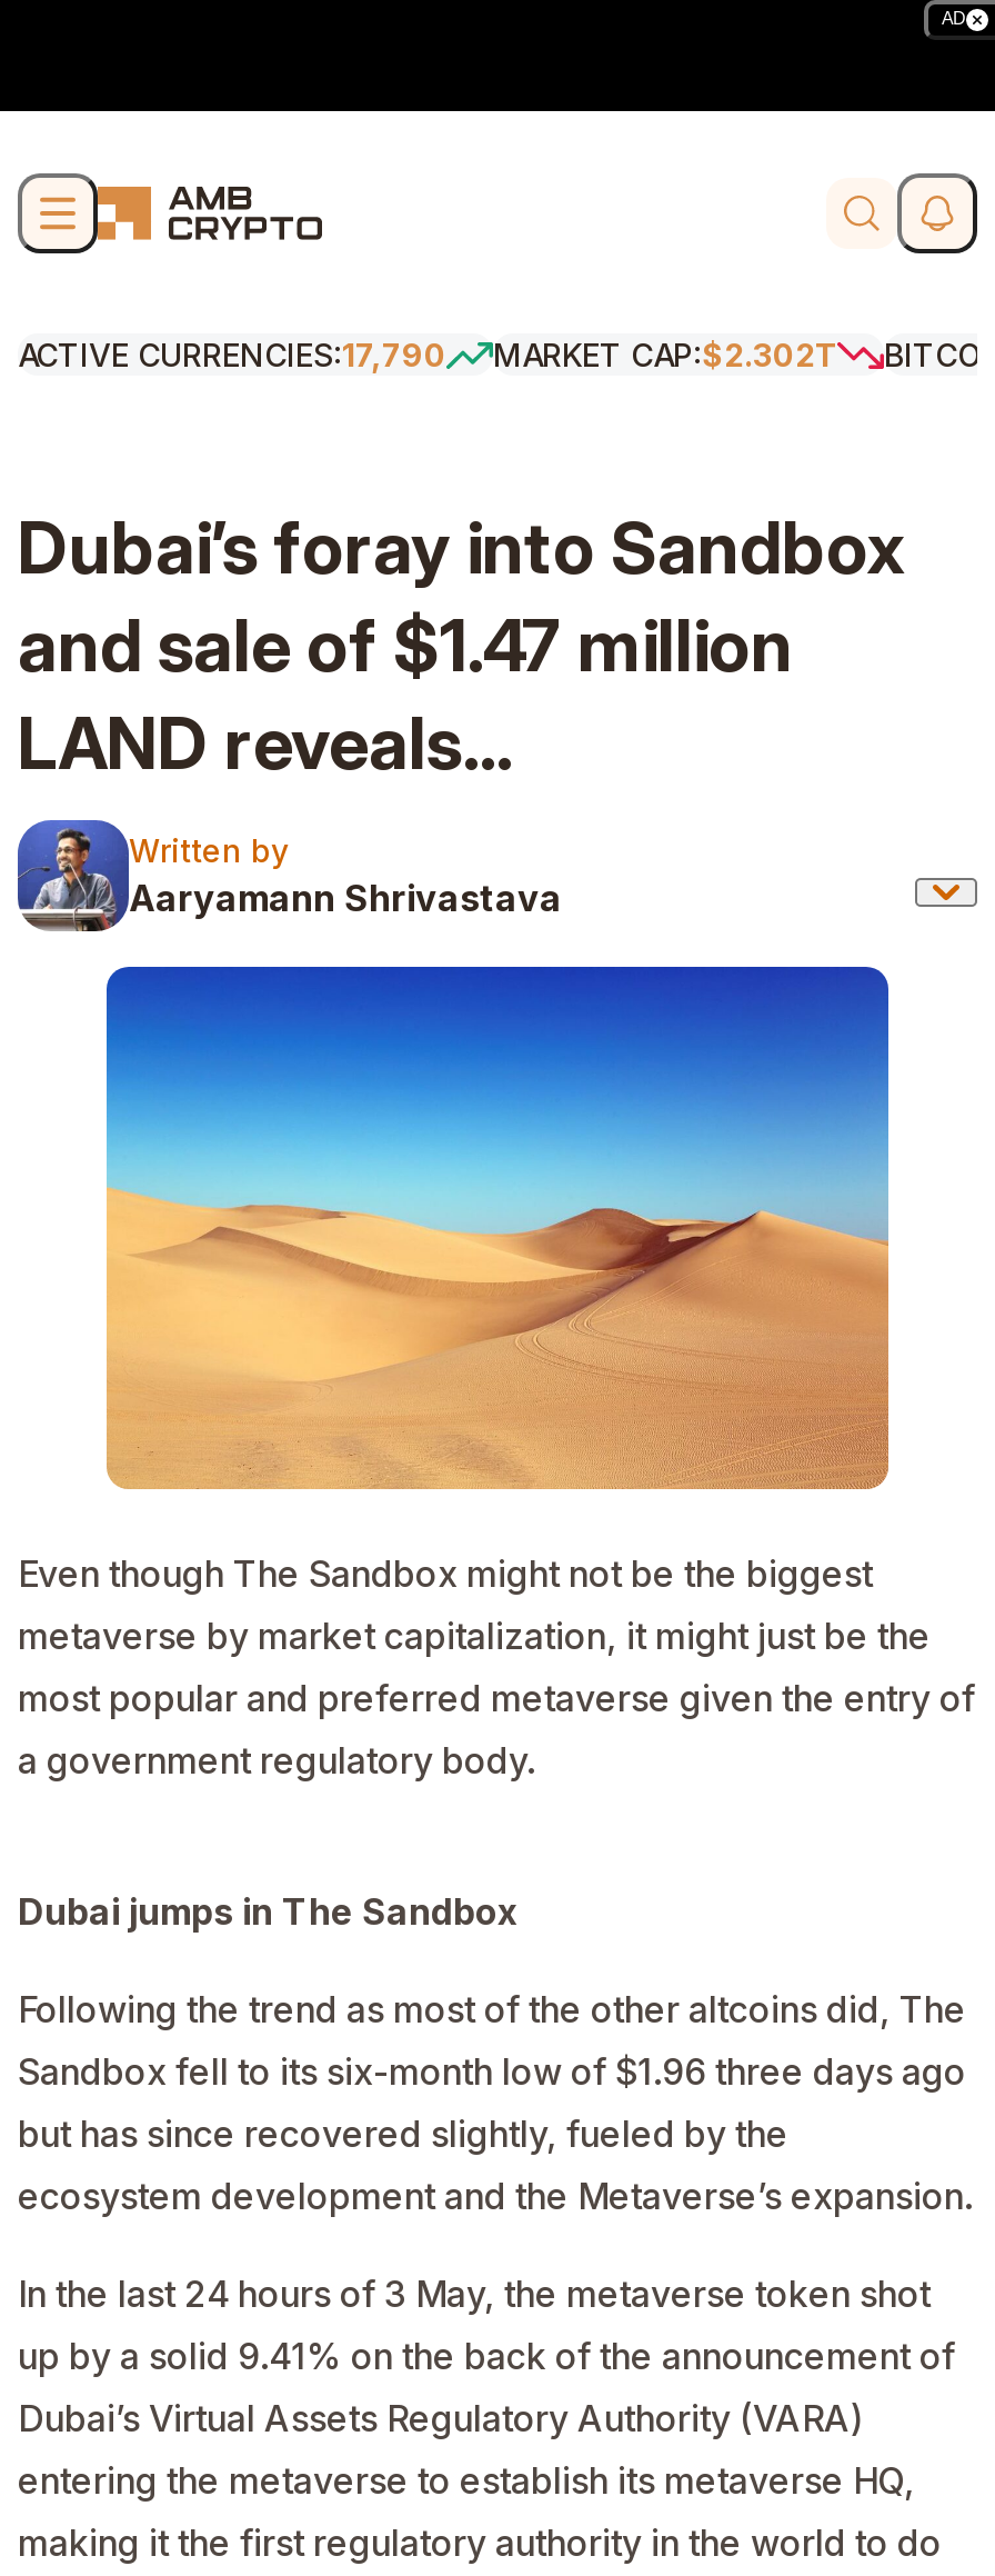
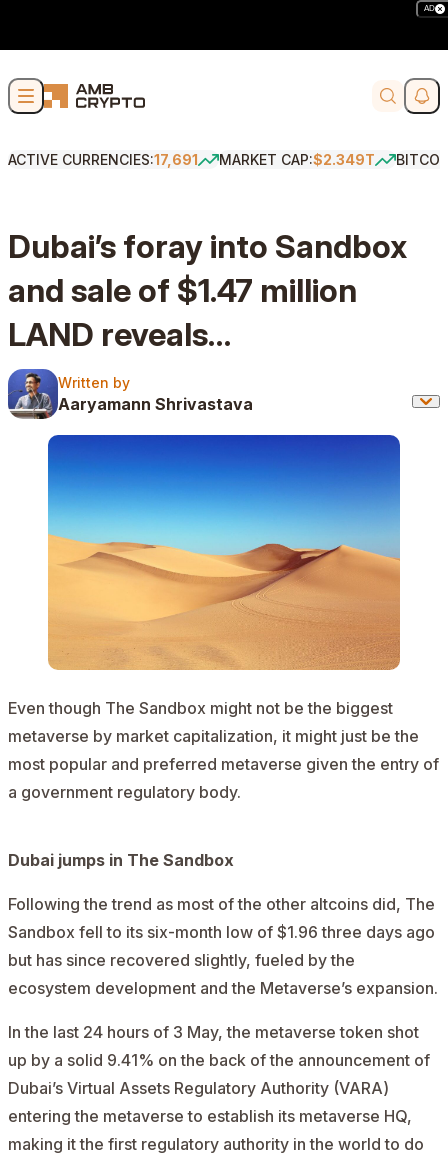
- ACTIVE CURRENCIES:17,790
+ ACTIVE CURRENCIES:17,691

- MARKET CAP:$2.302T
+ MARKET CAP:$2.349T
